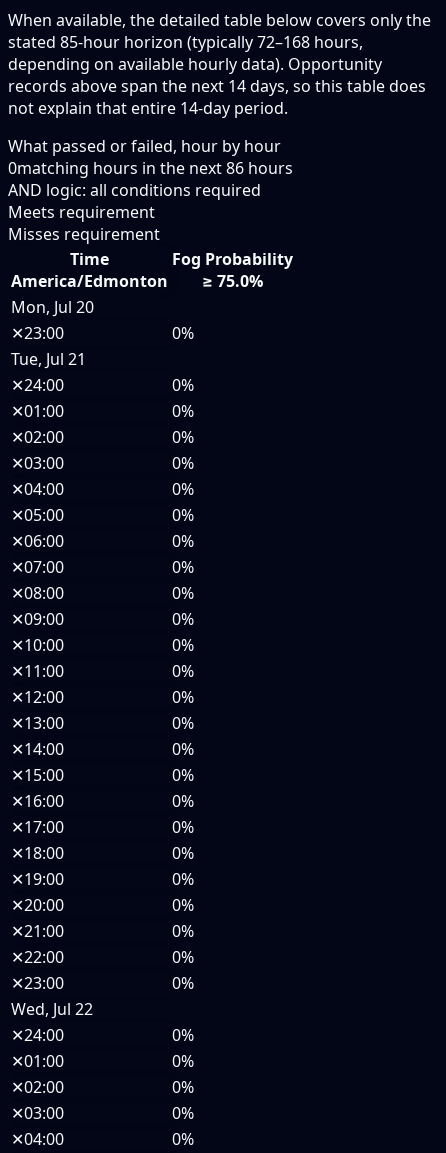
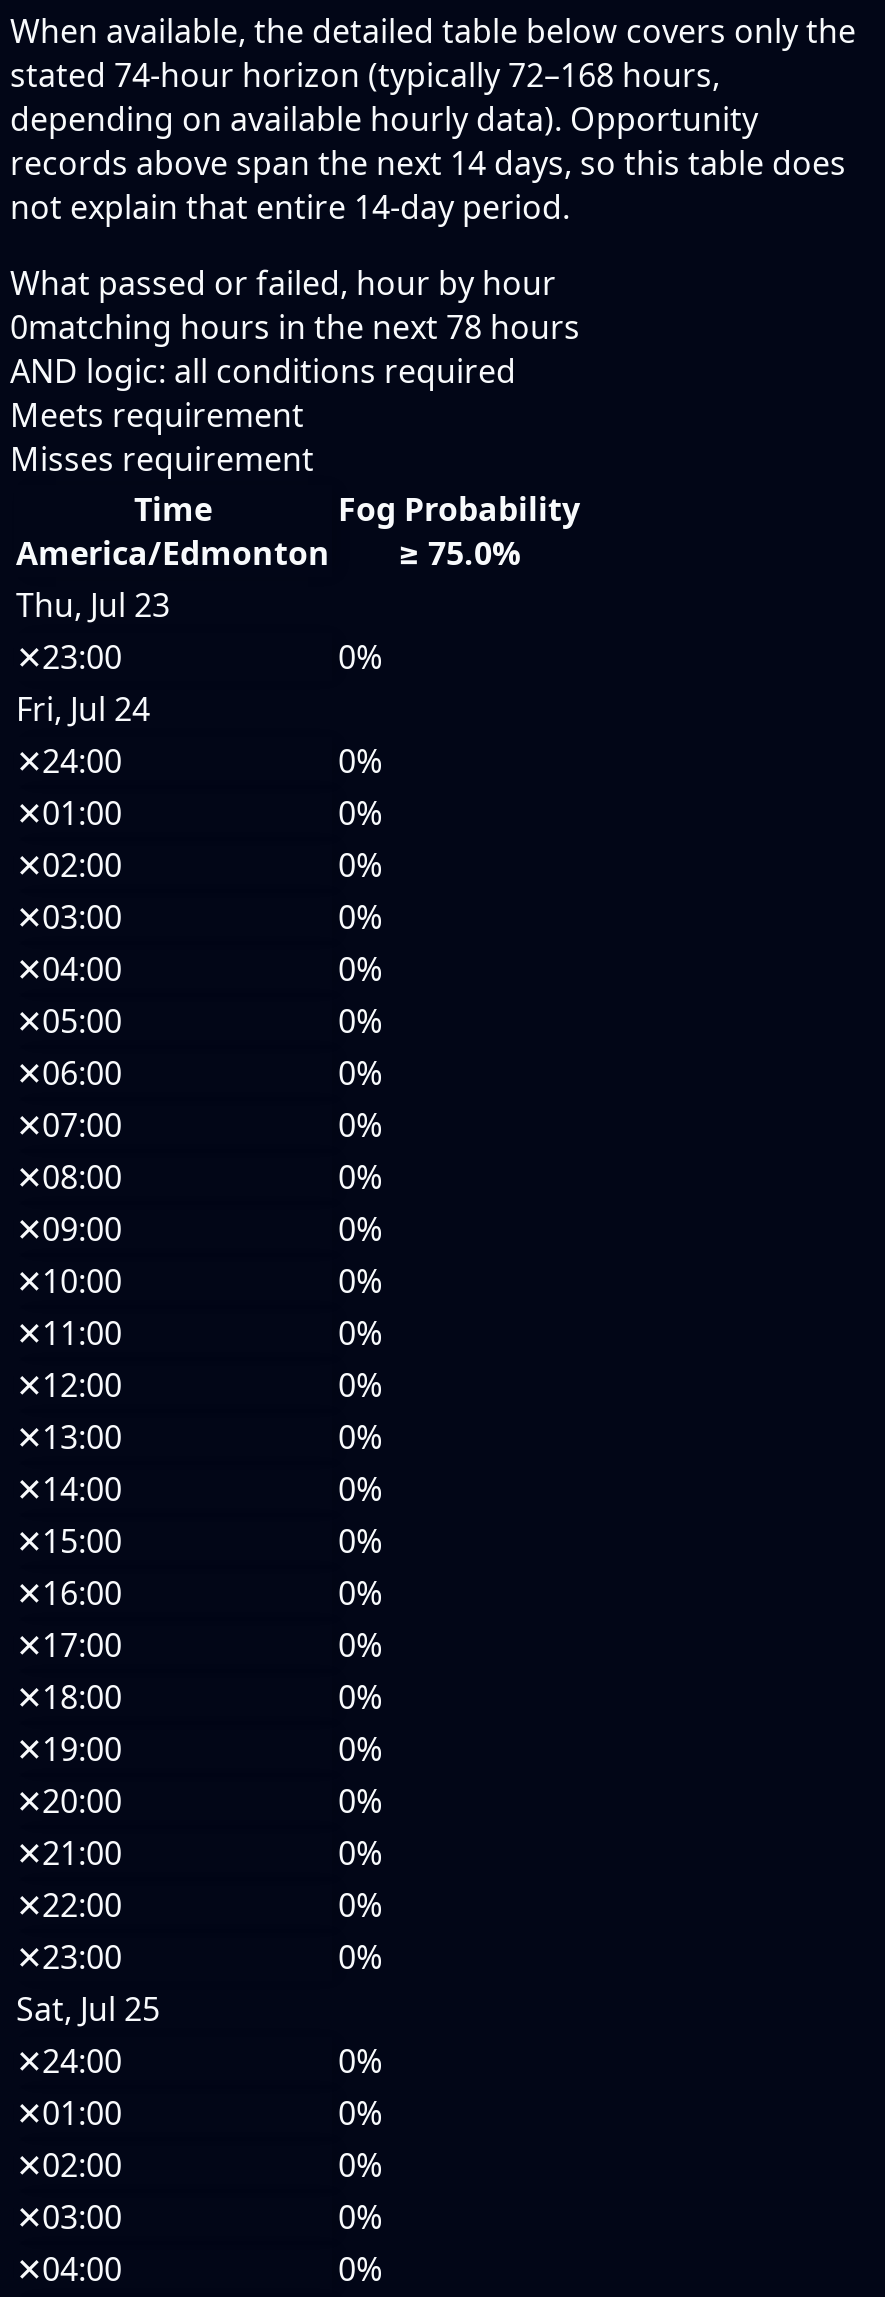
- stated 85-hour horizon (typically 72–168 hours,
+ stated 74-hour horizon (typically 72–168 hours,

- 0matching hours in the next 86 hours
+ 0matching hours in the next 78 hours

- Mon, Jul 20
+ Thu, Jul 23

- Tue, Jul 21
+ Fri, Jul 24

- Wed, Jul 22
+ Sat, Jul 25
